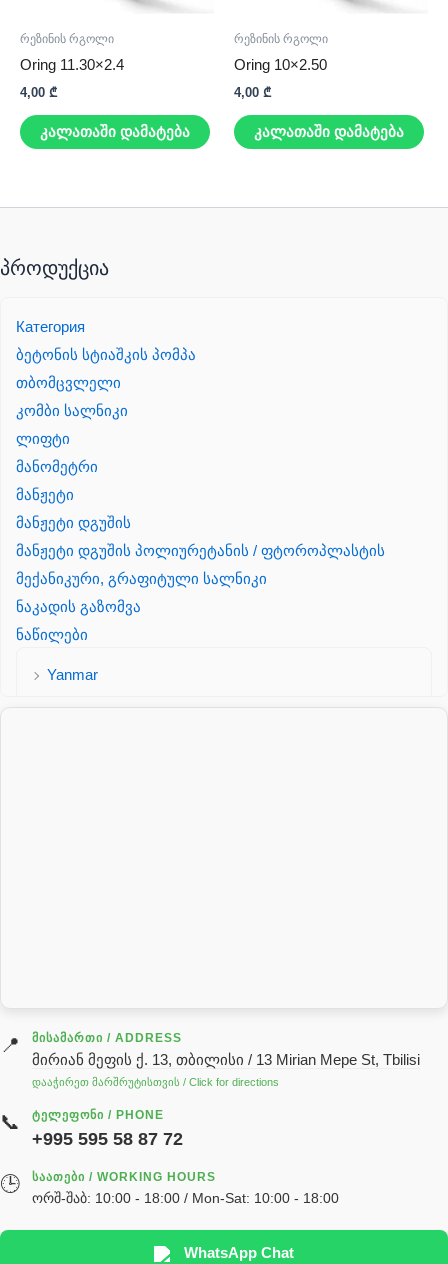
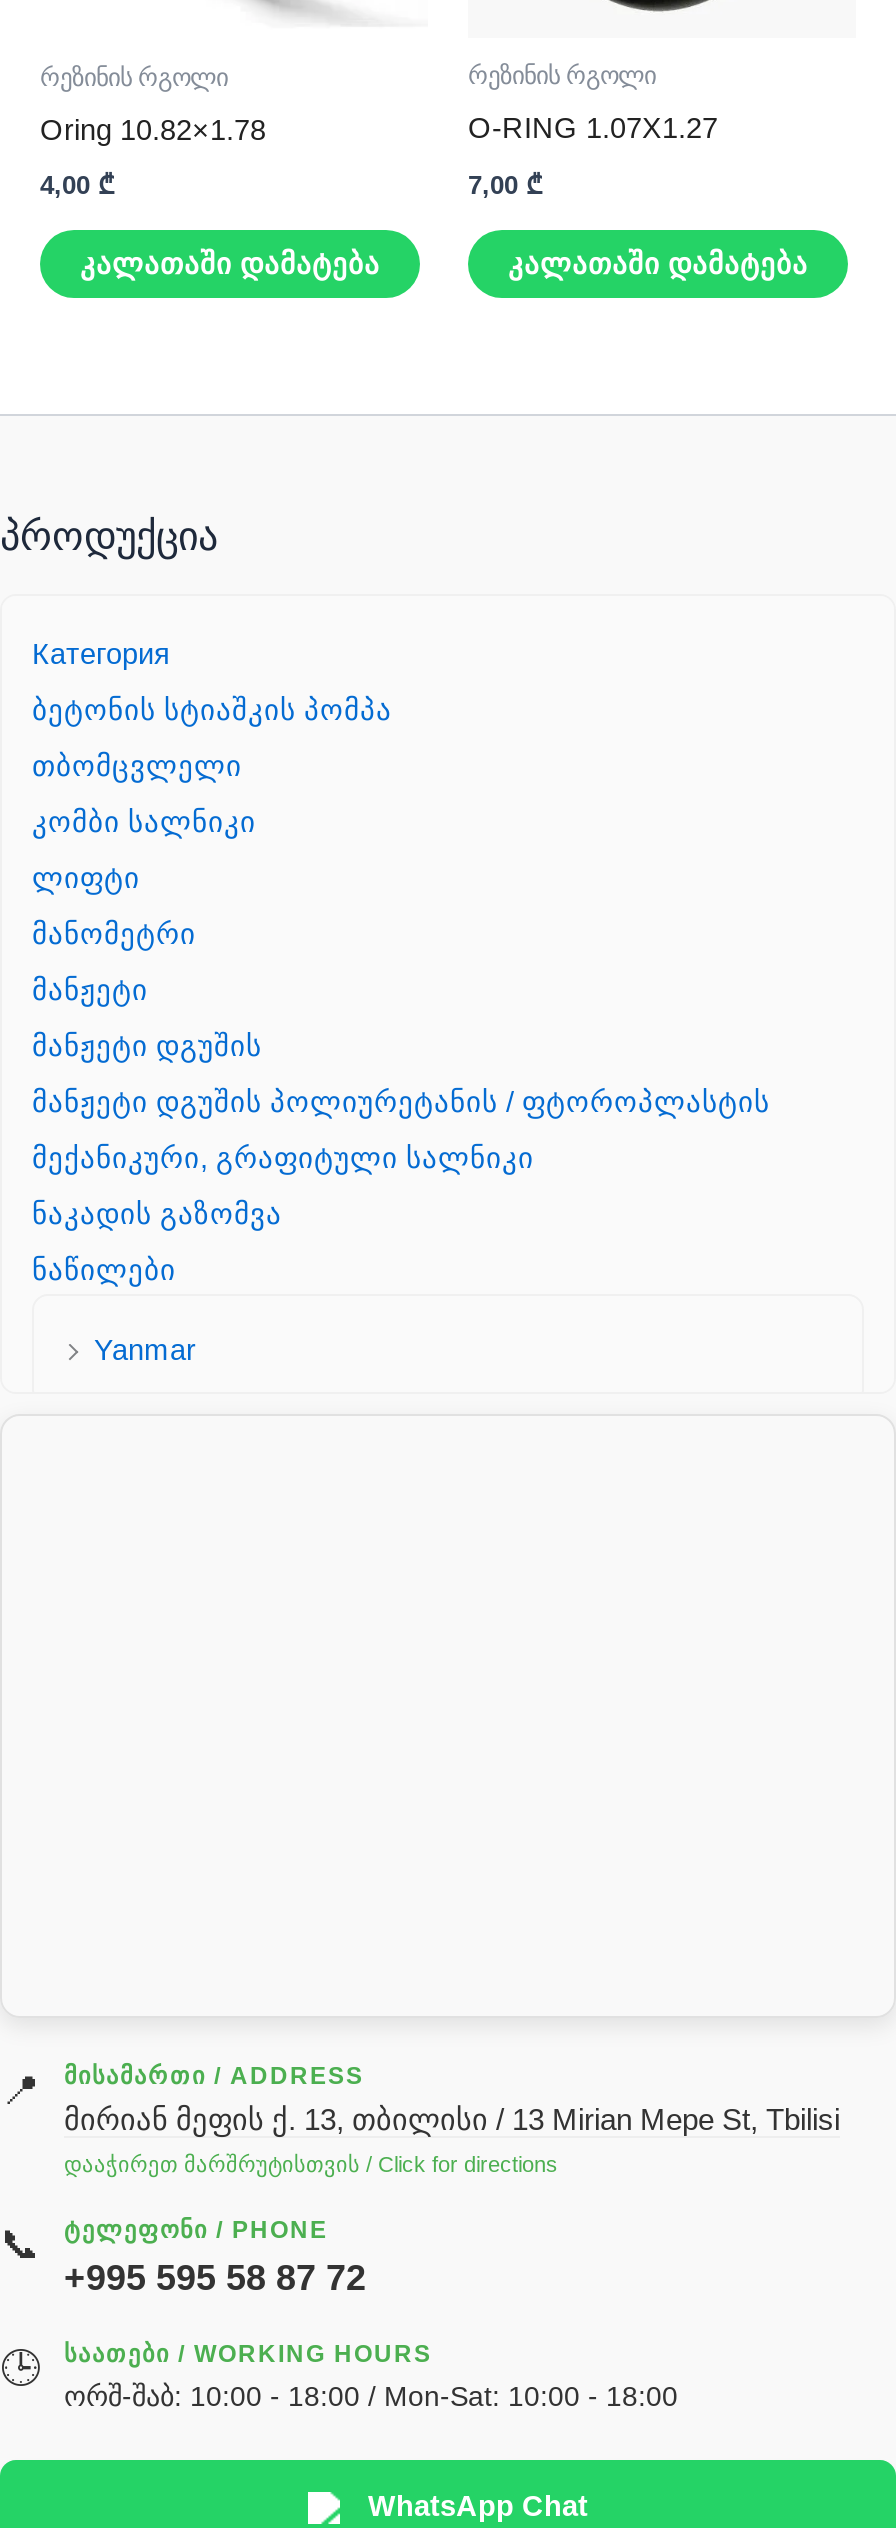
- Oring 11.30×2.4
+ Oring 10.82×1.78

- Oring 10×2.50
+ O-RING 1.07X1.27

- 4,00 ₾
+ 7,00 ₾
